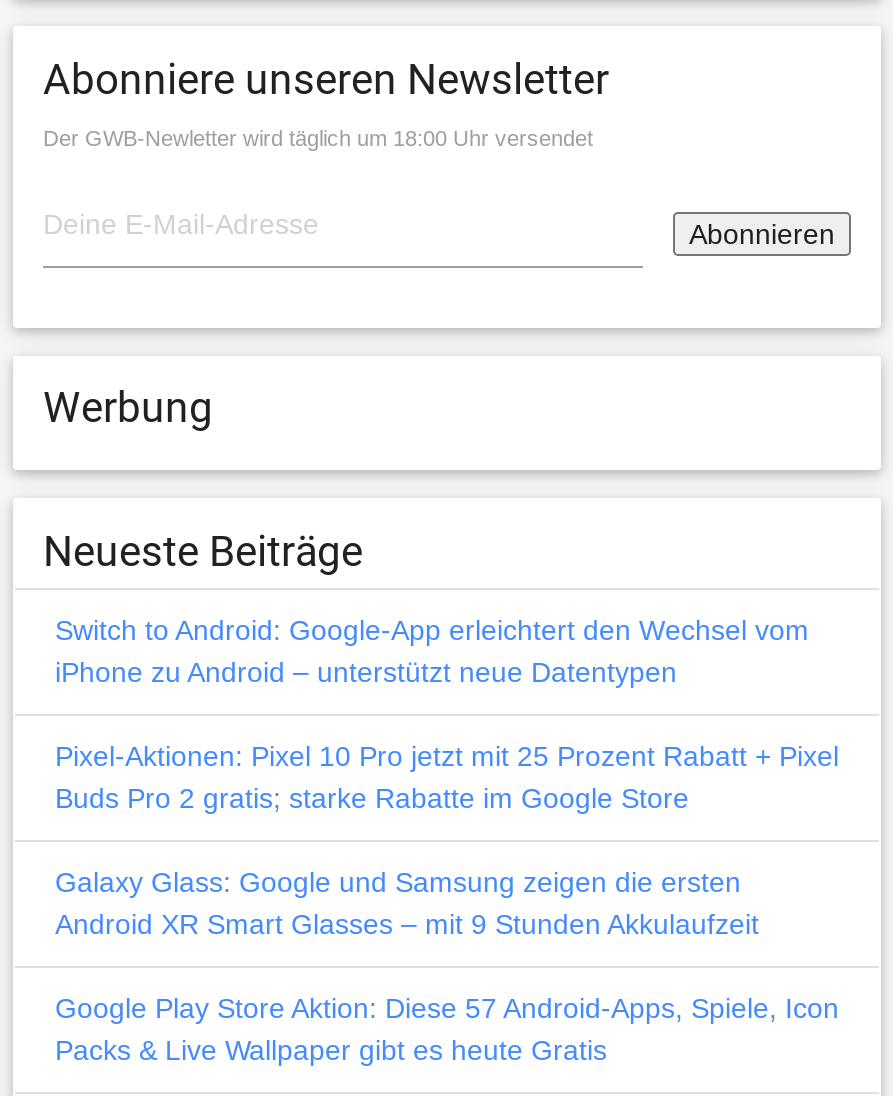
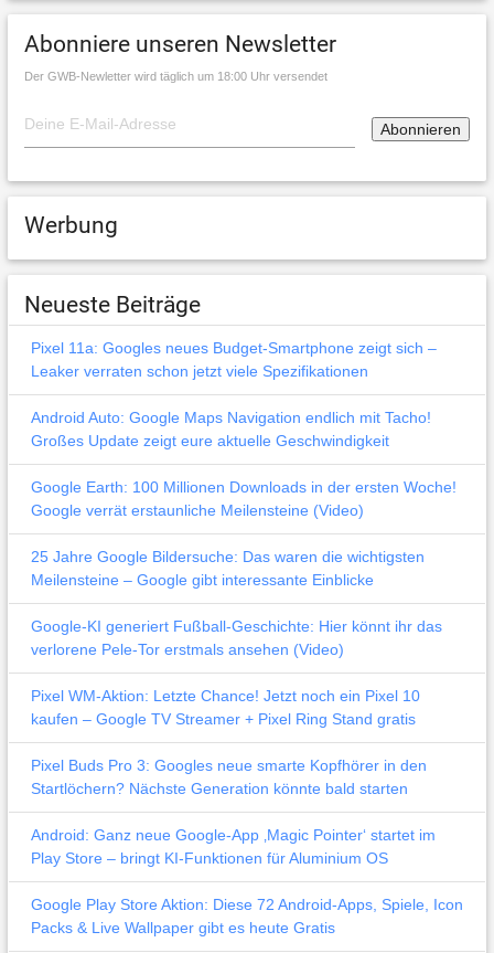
- Switch to Android: Google-App erleichtert den Wechsel vom
- iPhone zu Android – unterstützt neue Datentypen
- Pixel-Aktionen: Pixel 10 Pro jetzt mit 25 Prozent Rabatt + Pixel
- Buds Pro 2 gratis; starke Rabatte im Google Store
- Galaxy Glass: Google und Samsung zeigen die ersten
- Android XR Smart Glasses – mit 9 Stunden Akkulaufzeit
- Google Play Store Aktion: Diese 57 Android-Apps, Spiele, Icon
+ Pixel 11a: Googles neues Budget-Smartphone zeigt sich –
+ Leaker verraten schon jetzt viele Spezifikationen
+ Android Auto: Google Maps Navigation endlich mit Tacho!
+ Großes Update zeigt eure aktuelle Geschwindigkeit
+ Google Earth: 100 Millionen Downloads in der ersten Woche!
+ Google verrät erstaunliche Meilensteine (Video)
+ 25 Jahre Google Bildersuche: Das waren die wichtigsten
+ Meilensteine – Google gibt interessante Einblicke
+ Google-KI generiert Fußball-Geschichte: Hier könnt ihr das
+ verlorene Pele-Tor erstmals ansehen (Video)
+ Pixel WM-Aktion: Letzte Chance! Jetzt noch ein Pixel 10
+ kaufen – Google TV Streamer + Pixel Ring Stand gratis
+ Pixel Buds Pro 3: Googles neue smarte Kopfhörer in den
+ Startlöchern? Nächste Generation könnte bald starten
+ Android: Ganz neue Google-App ‚Magic Pointer‘ startet im
+ Play Store – bringt KI-Funktionen für Aluminium OS
+ Google Play Store Aktion: Diese 72 Android-Apps, Spiele, Icon
